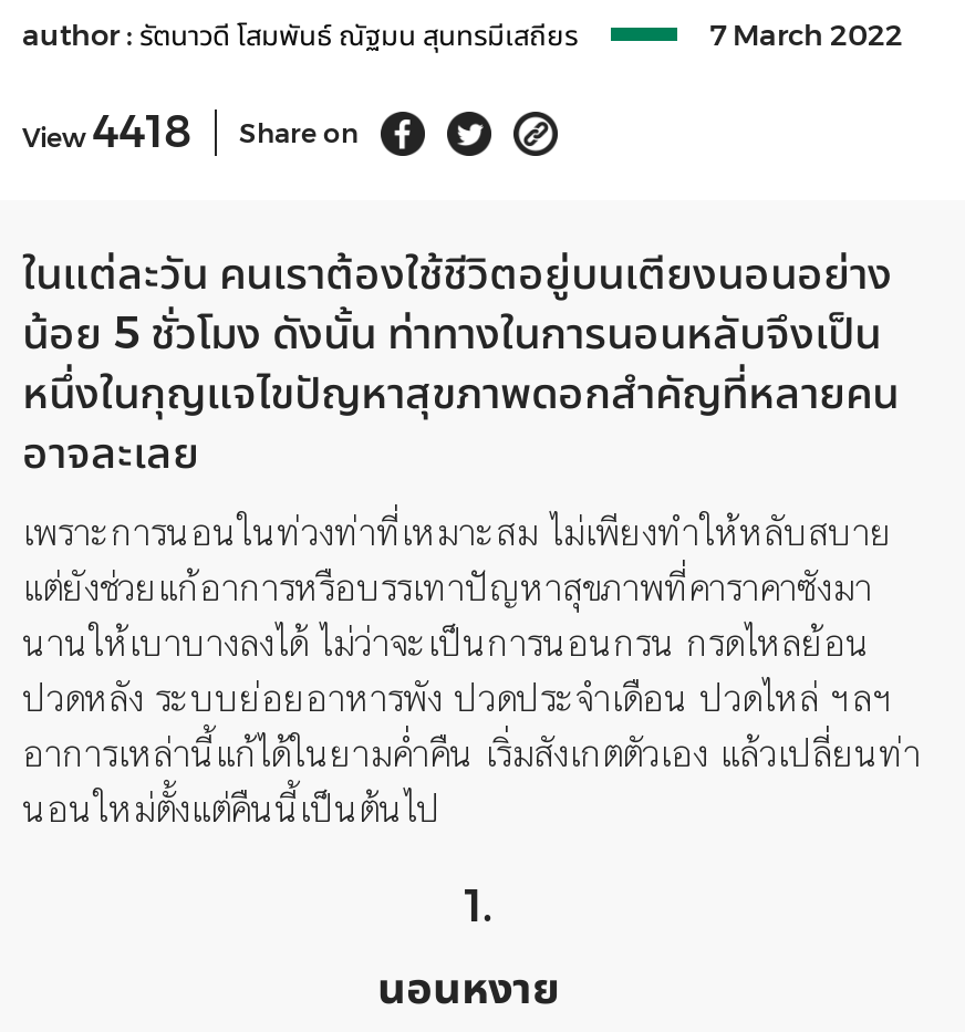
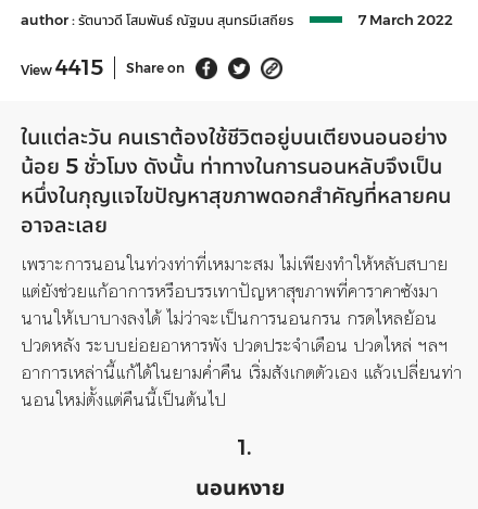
- View 4418 Share on
+ View 4415 Share on
